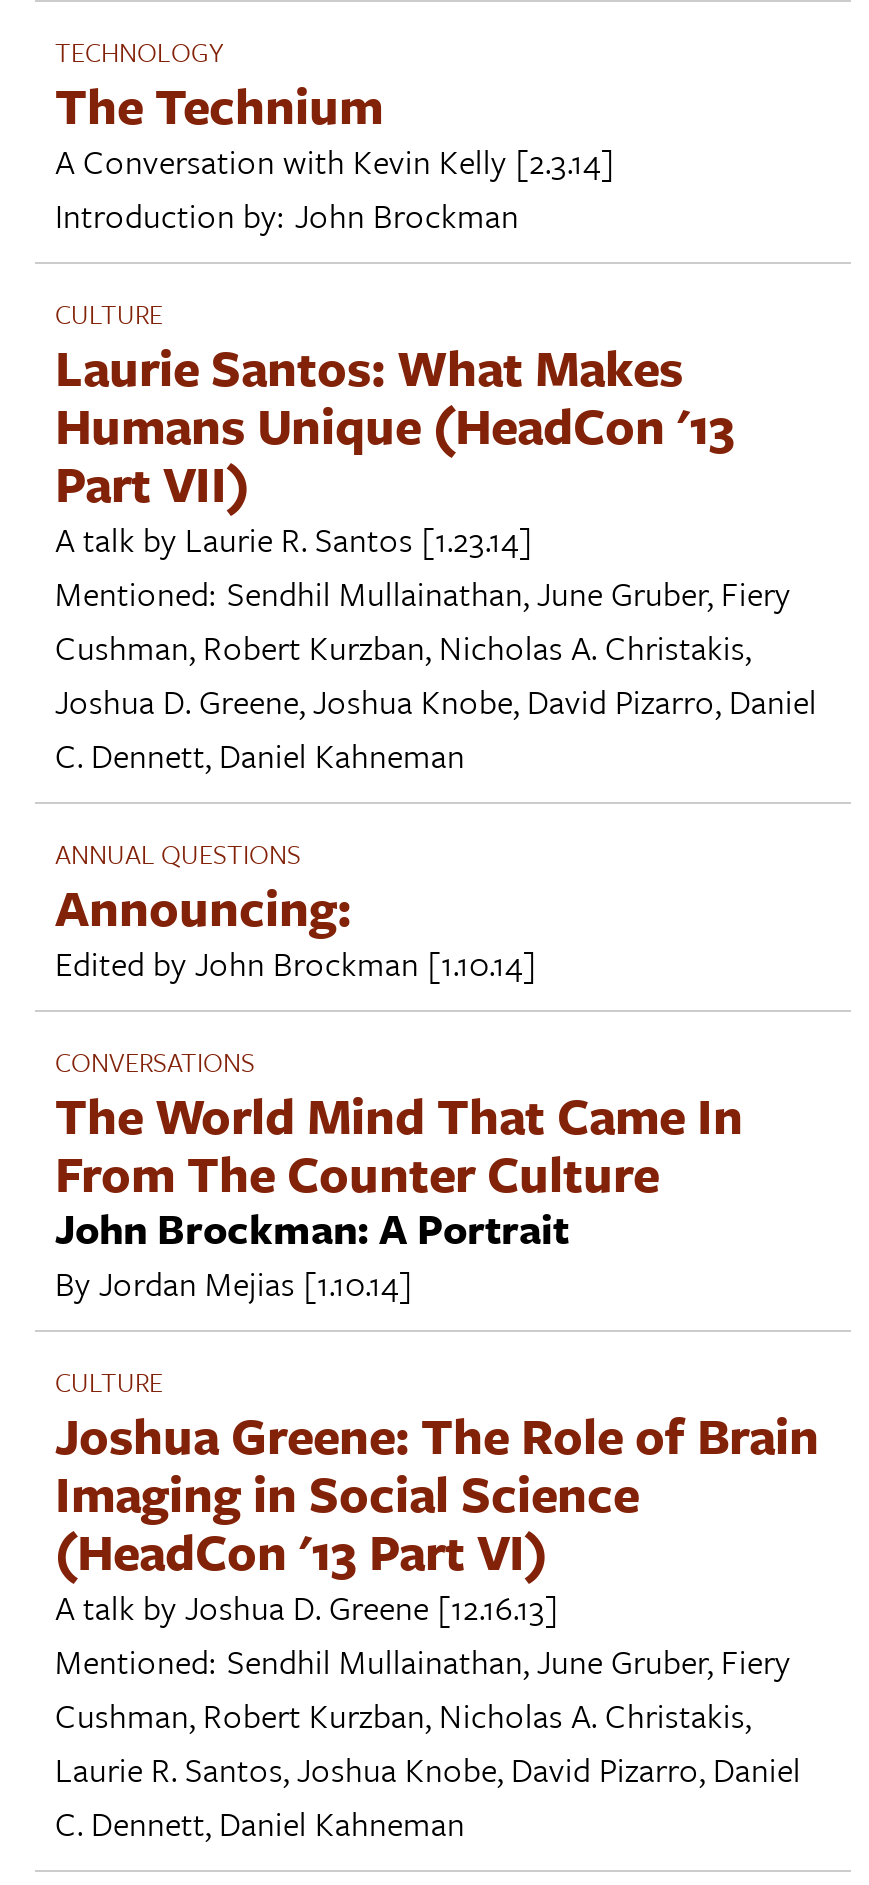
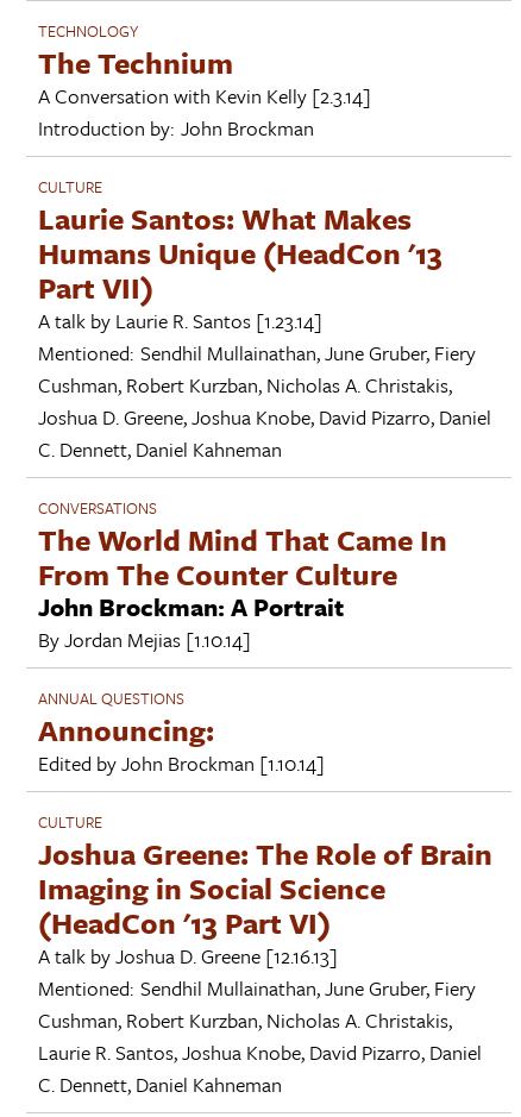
moved down: ANNUAL QUESTIONS | Announcing: | Edited by John Brockman [1.10.14]

moved up: CONVERSATIONS | The World Mind That Came In | From The Counter Culture | John Brockman: A Portrait | By Jordan Mejias [1.10.14]
